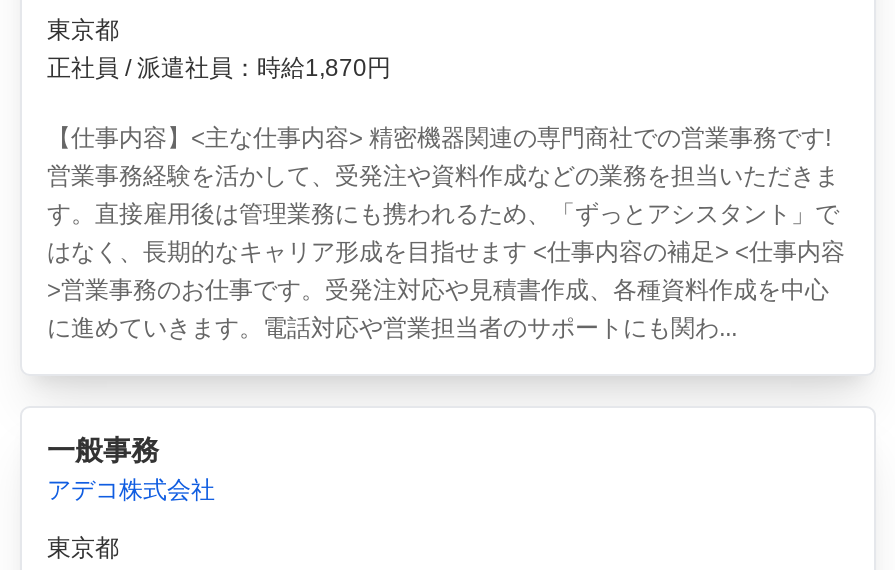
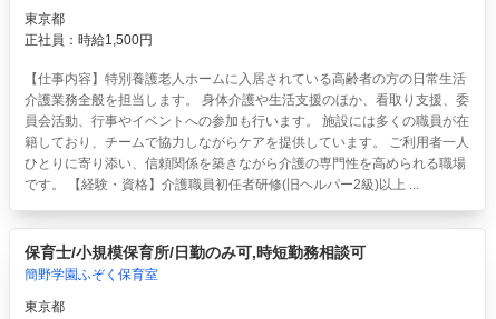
- 正社員 / 派遣社員：時給1,870円
+ 正社員：時給1,500円

- 【仕事内容】<主な仕事内容> 精密機器関連の専門商社での営業事務です!
- 営業事務経験を活かして、受発注や資料作成などの業務を担当いただきま
- す。直接雇用後は管理業務にも携われるため、「ずっとアシスタント」で
- はなく、長期的なキャリア形成を目指せます <仕事内容の補足> <仕事内容
- >営業事務のお仕事です。受発注対応や見積書作成、各種資料作成を中心
- に進めていきます。電話対応や営業担当者のサポートにも関わ...
+ 【仕事内容】特別養護老人ホームに入居されている高齢者の方の日常生活
+ 介護業務全般を担当します。 身体介護や生活支援のほか、看取り支援、委
+ 員会活動、行事やイベントへの参加も行います。 施設には多くの職員が在
+ 籍しており、チームで協力しながらケアを提供しています。 ご利用者一人
+ ひとりに寄り添い、信頼関係を築きながら介護の専門性を高められる職場
+ です。 【経験・資格】介護職員初任者研修(旧ヘルパー2級)以上 ...

- 一般事務
- アデコ株式会社
+ 保育士/小規模保育所/日勤のみ可,時短勤務相談可
+ 簡野学園ふぞく保育室
